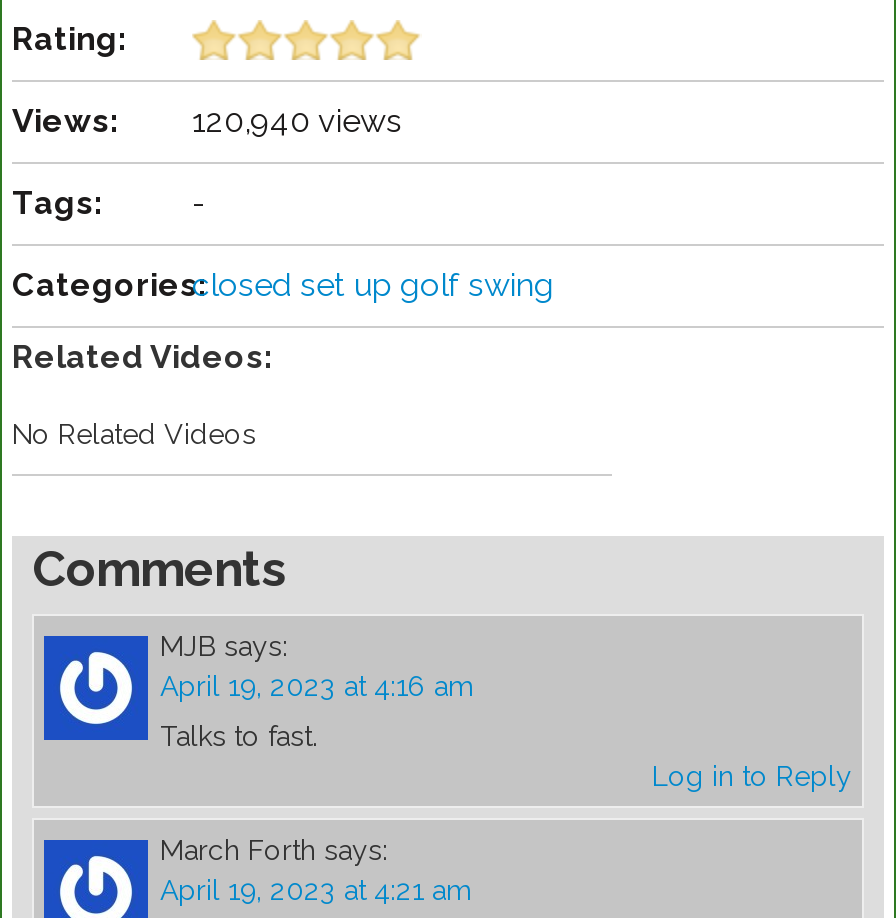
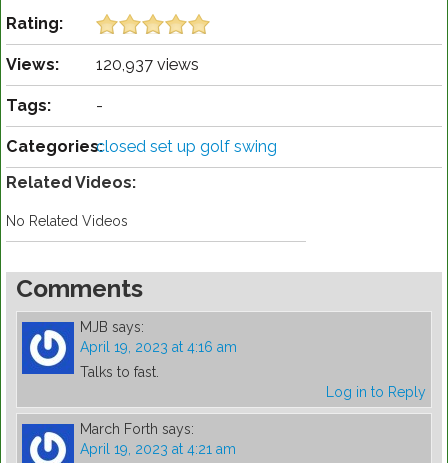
- Views: 120,940 views
+ Views: 120,937 views
